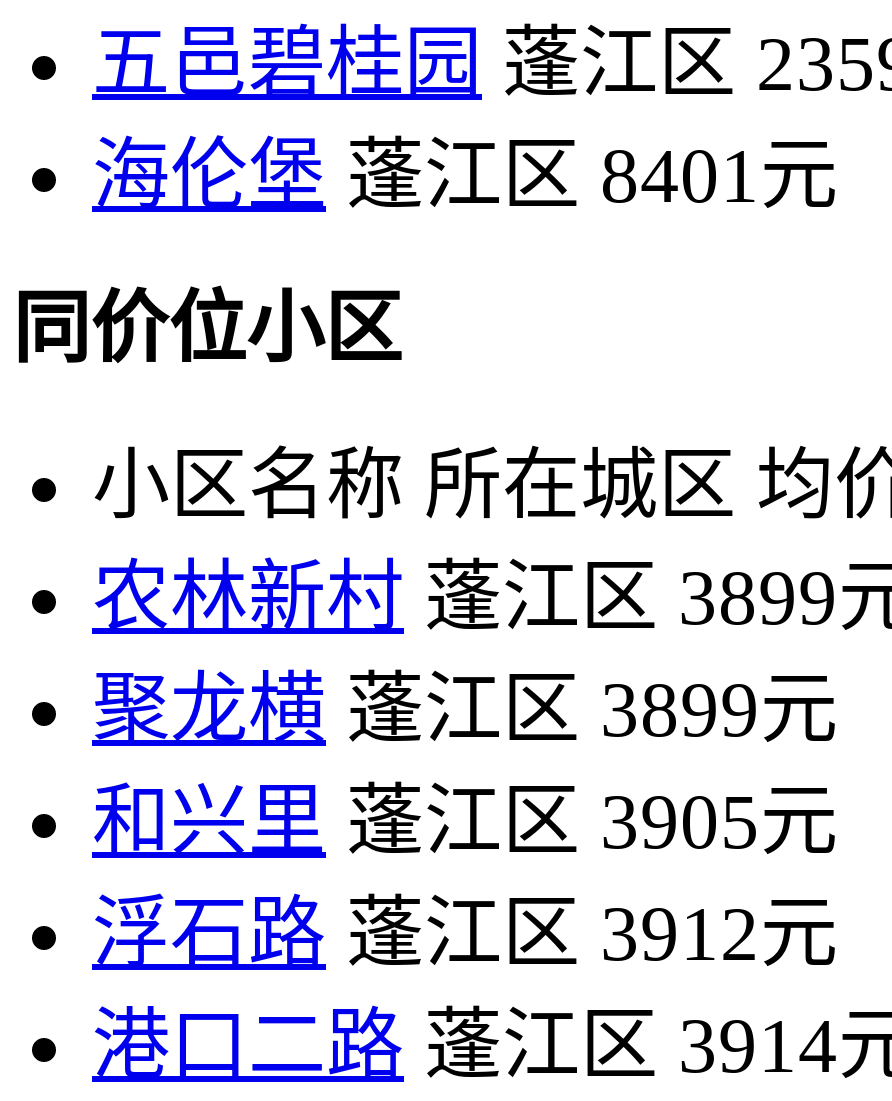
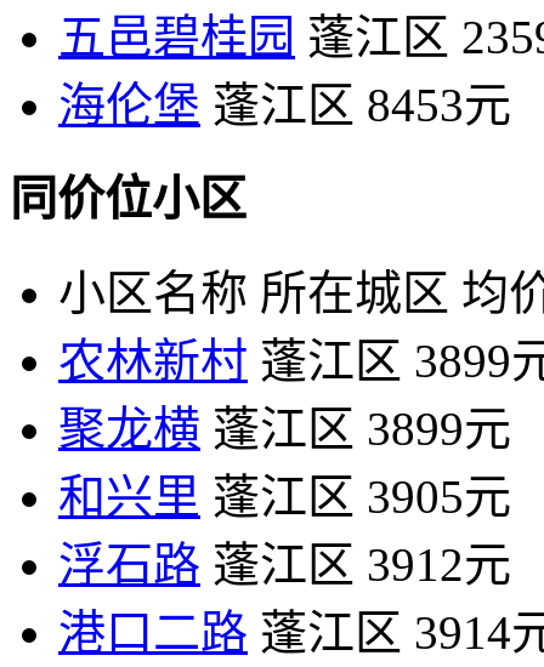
- 海伦堡 蓬江区 8401元
+ 海伦堡 蓬江区 8453元
